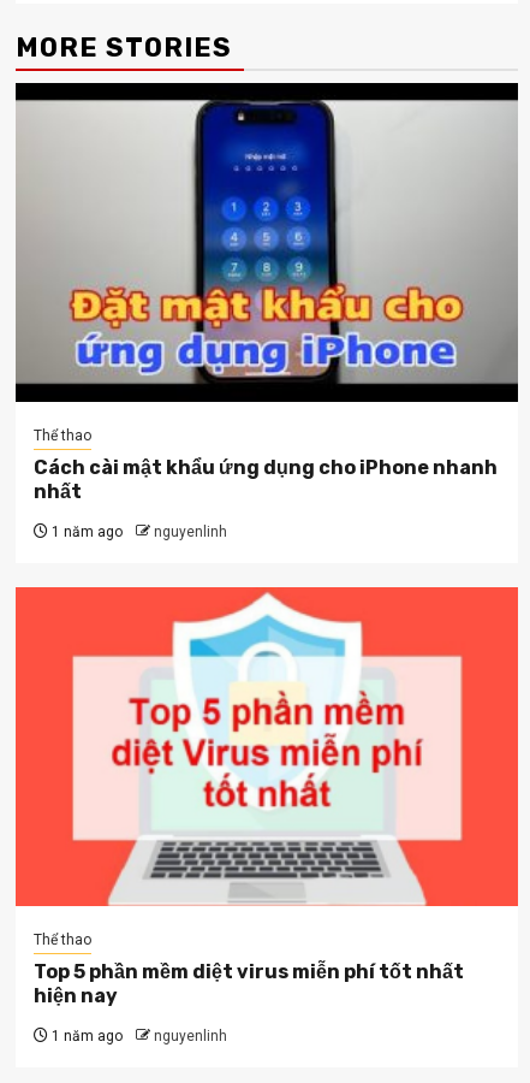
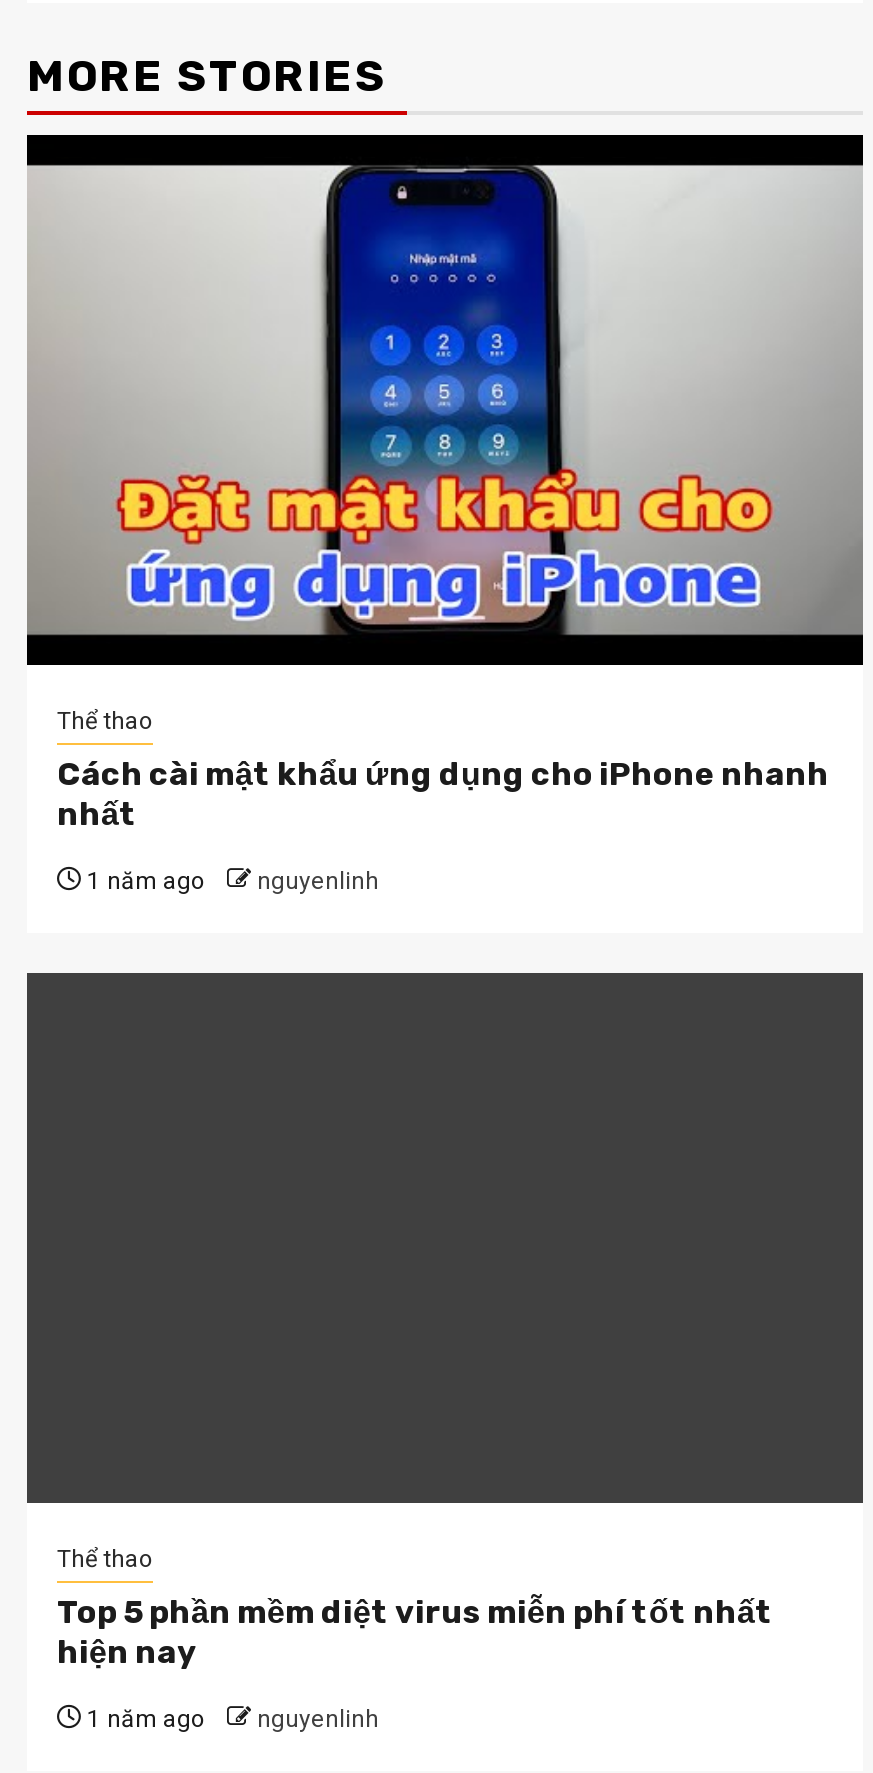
- [image]
